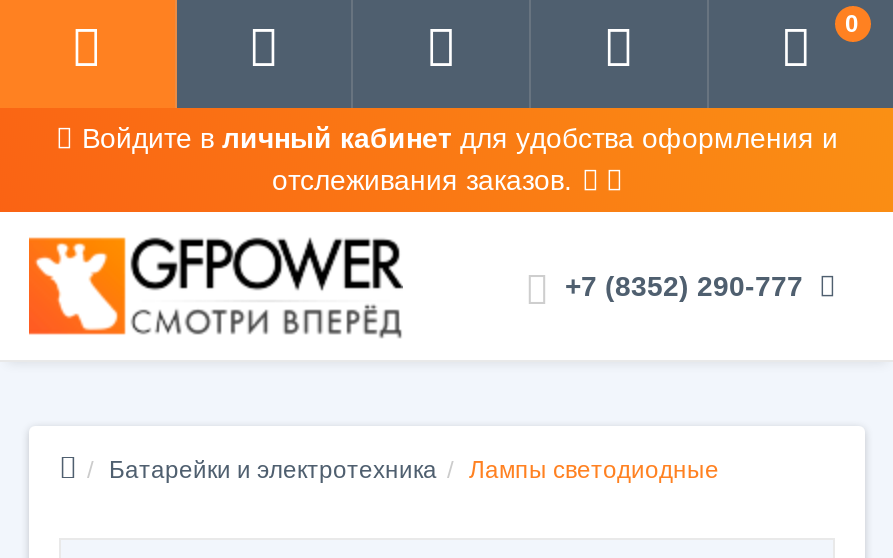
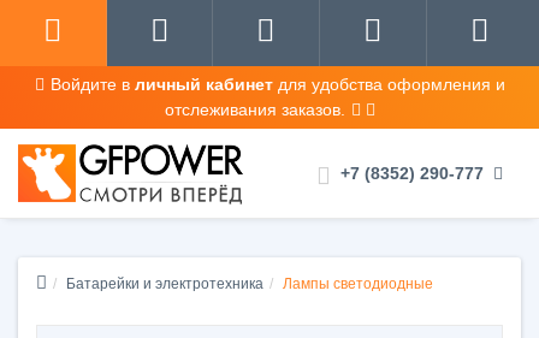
- 0
